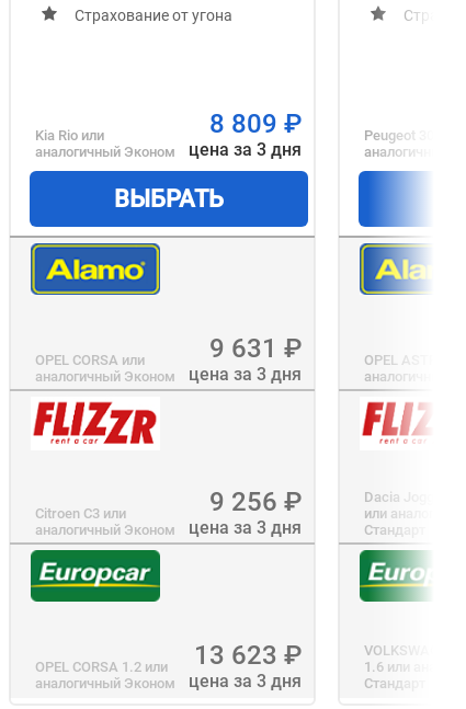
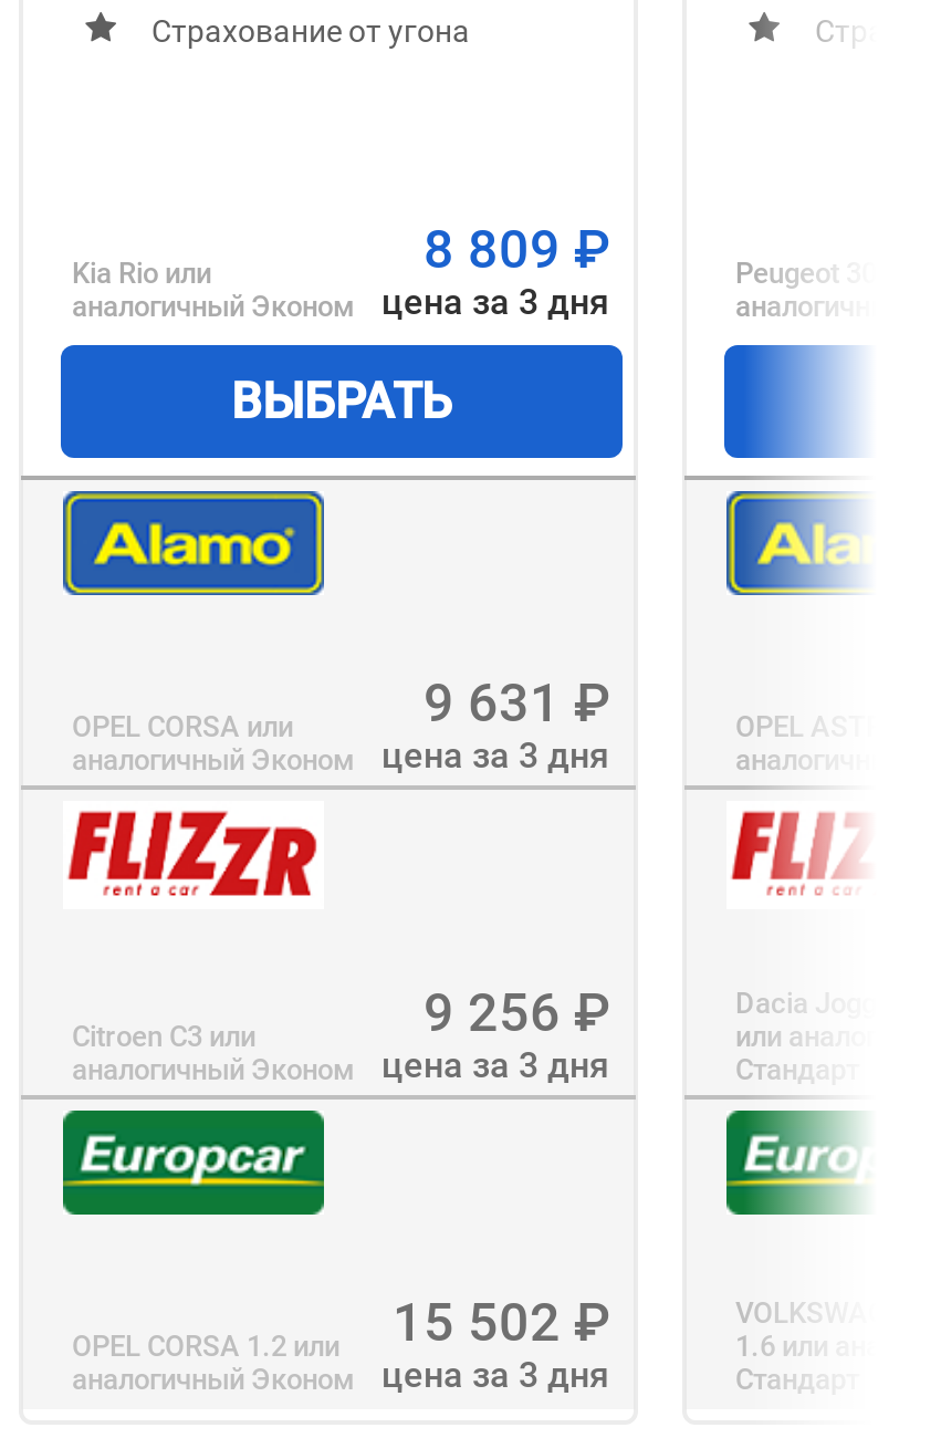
- OPEL CORSA 1.2 или 13 623 ₽
+ OPEL CORSA 1.2 или 15 502 ₽
